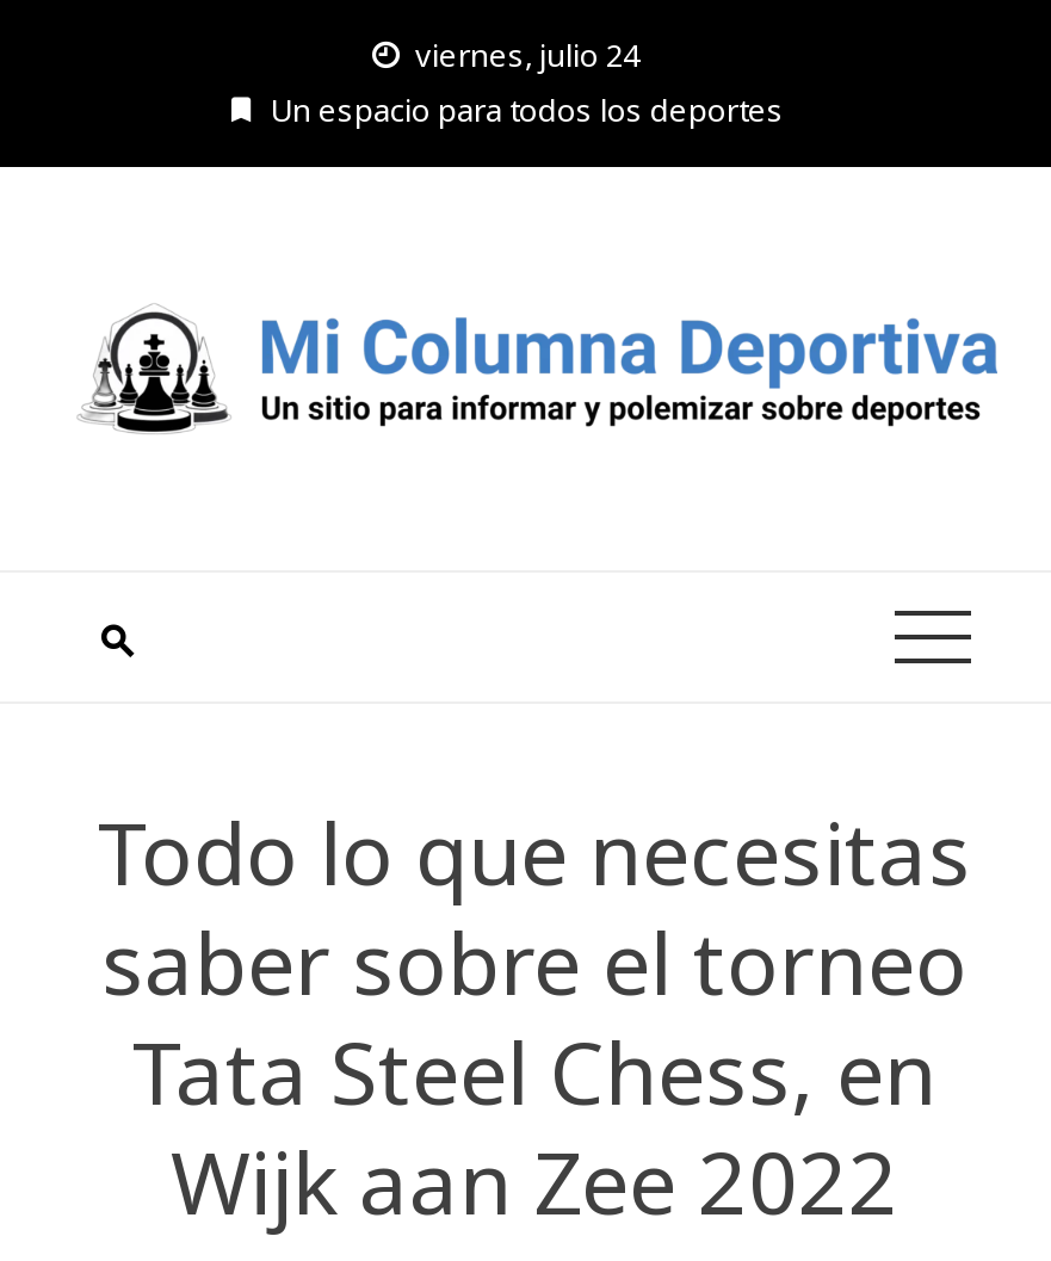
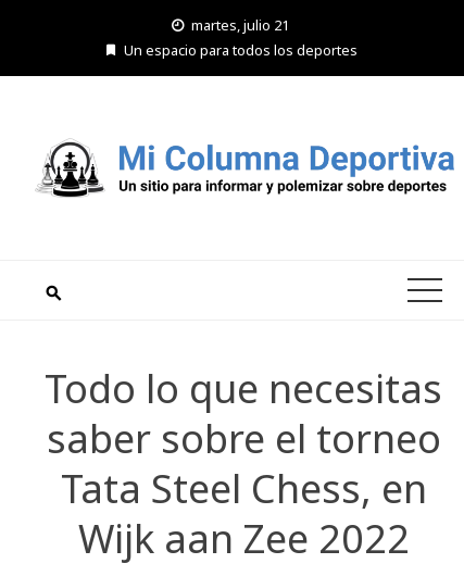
- viernes, julio 24
+ martes, julio 21
